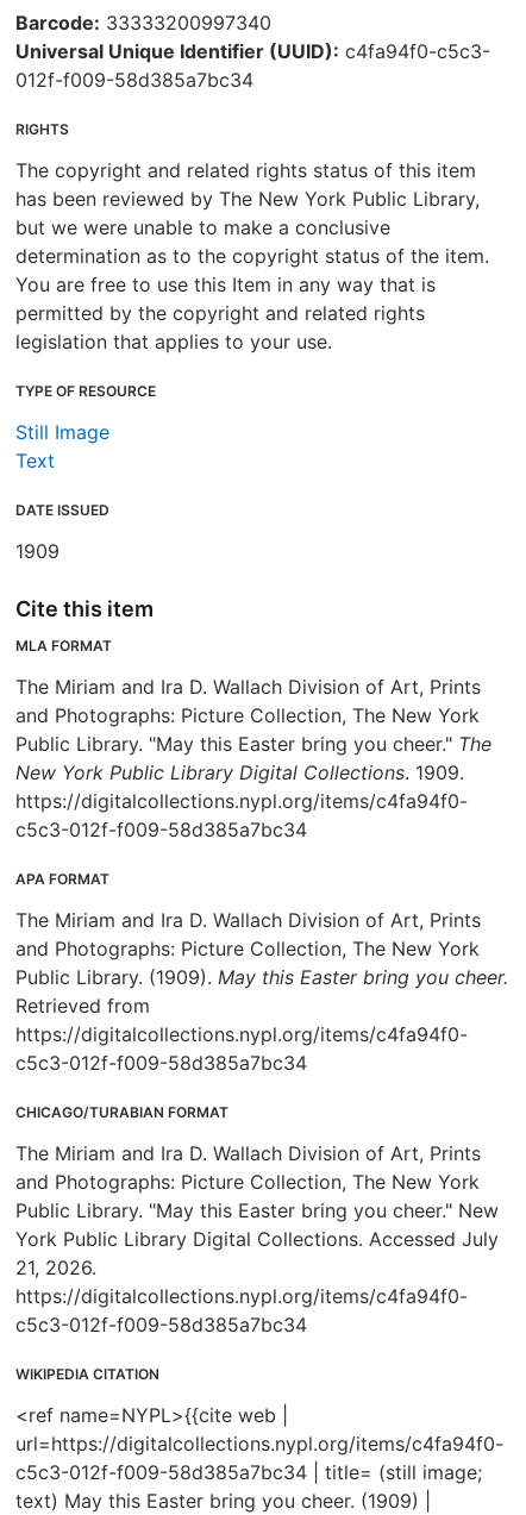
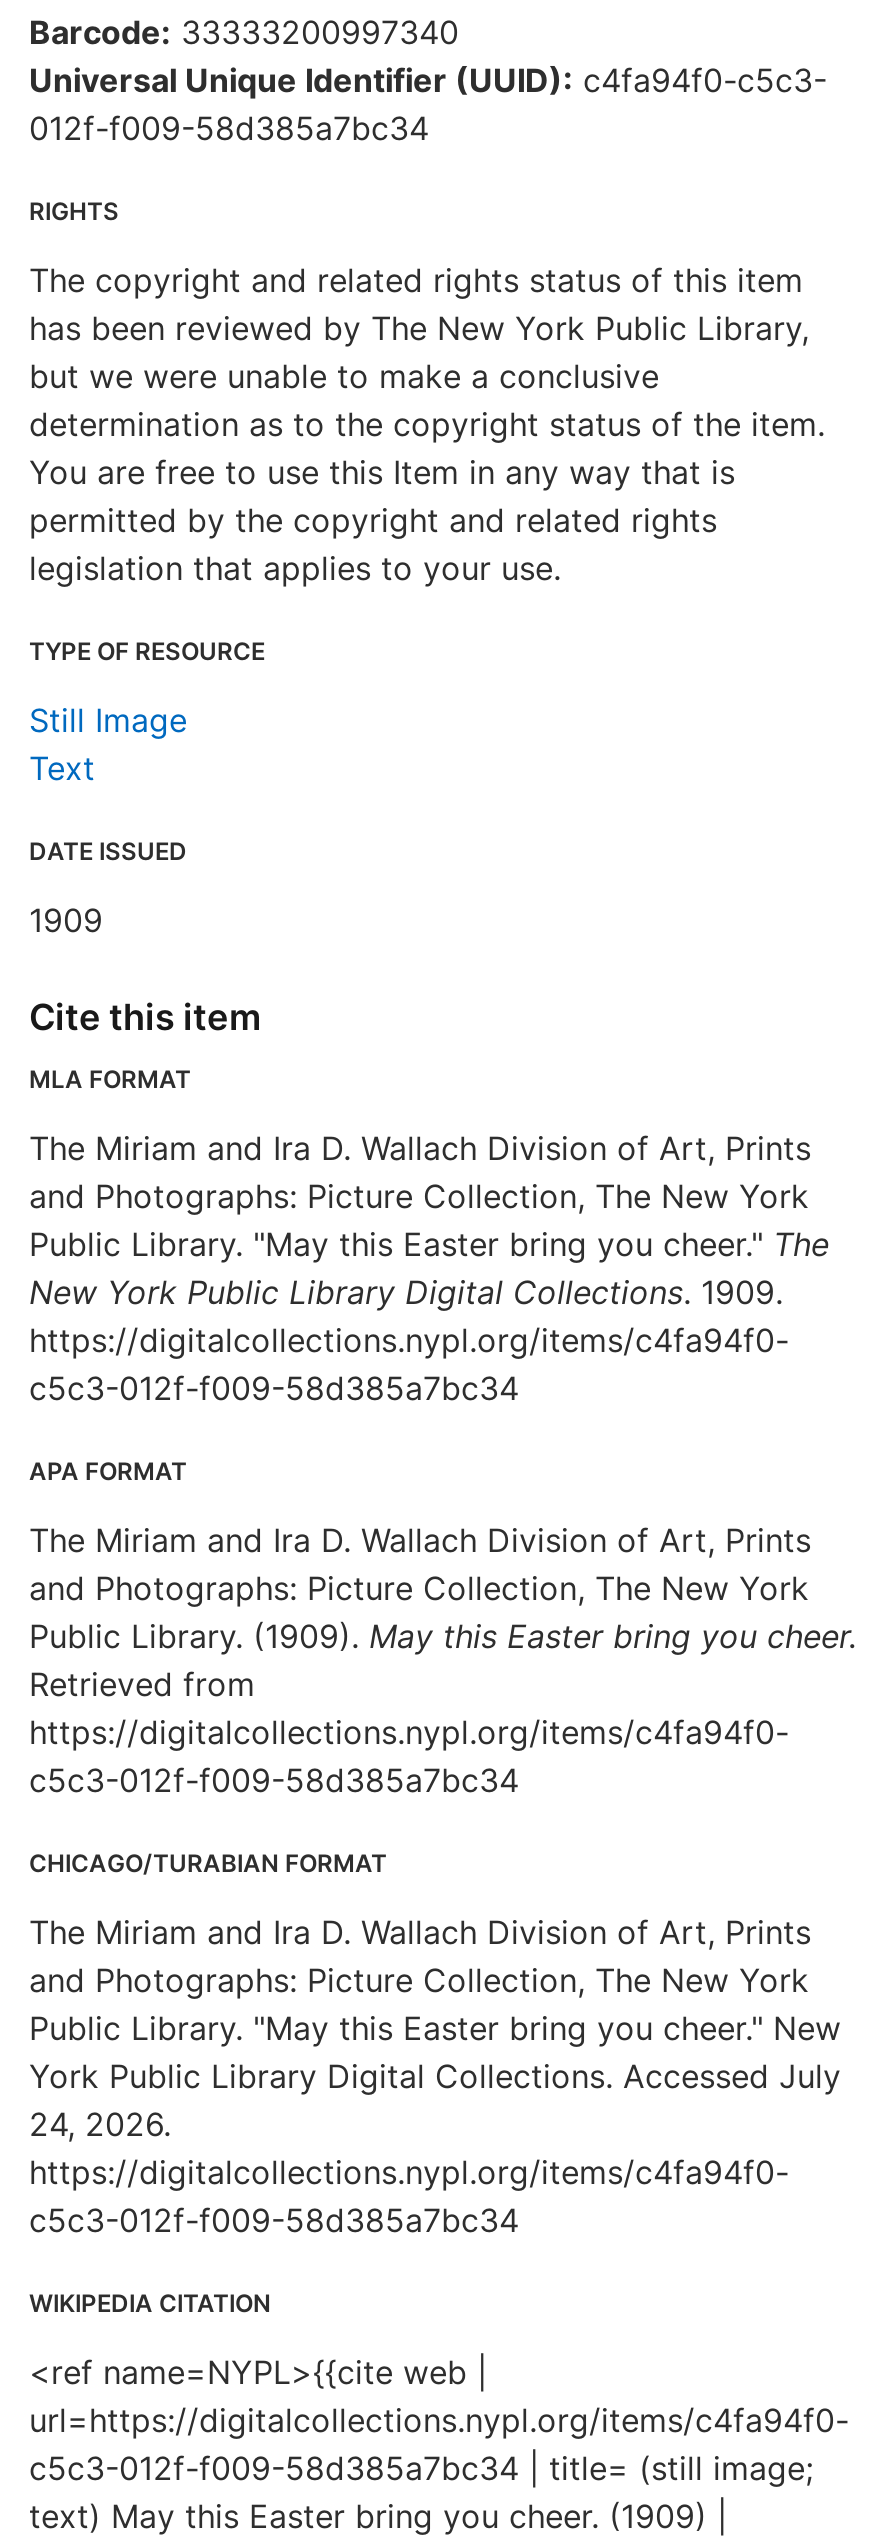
- 21, 2026.
+ 24, 2026.
